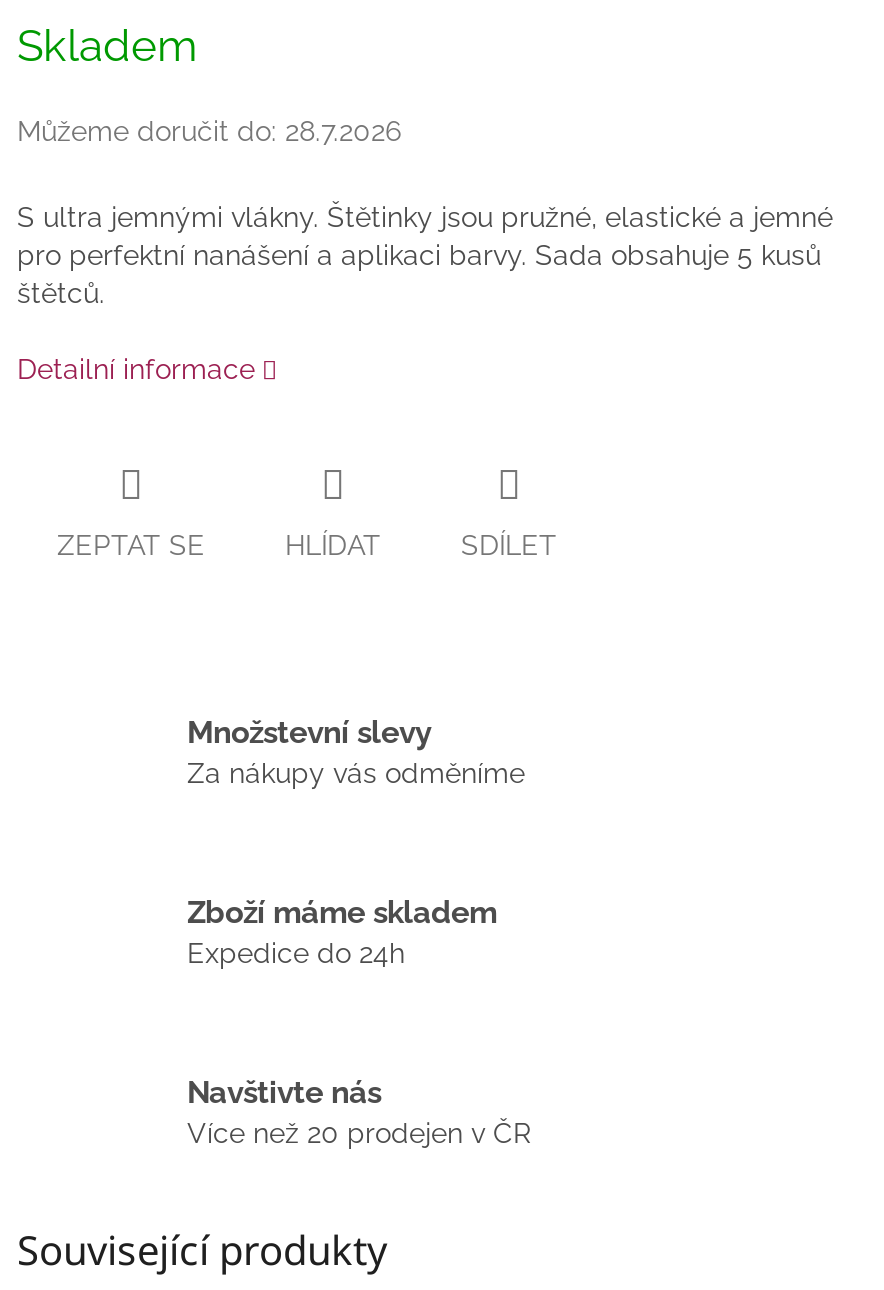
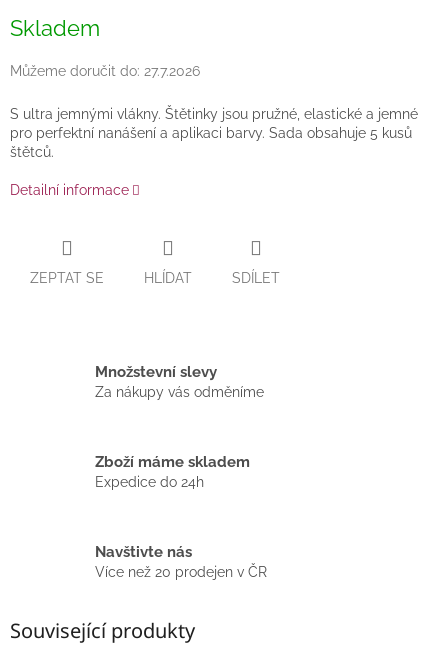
- Můžeme doručit do: 28.7.2026
+ Můžeme doručit do: 27.7.2026
